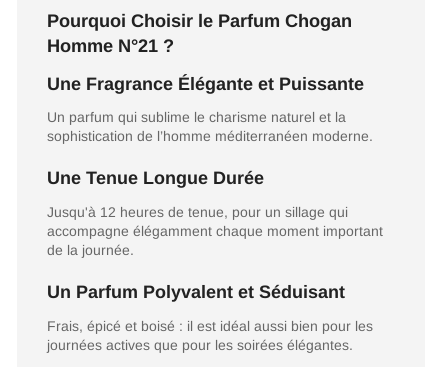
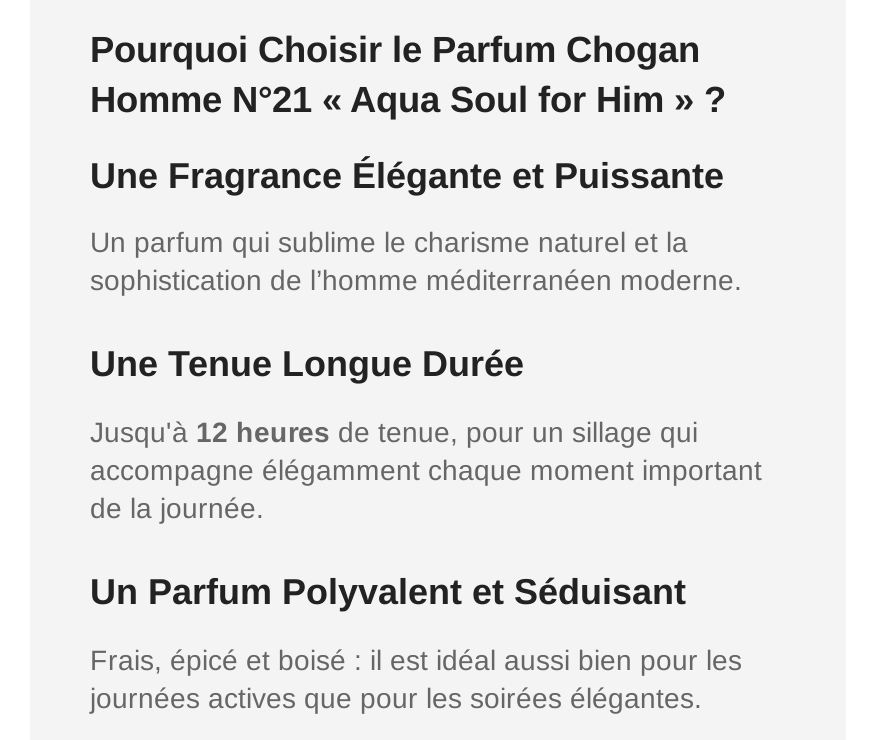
- Homme N°21 ?
+ Homme N°21 « Aqua Soul for Him » ?
